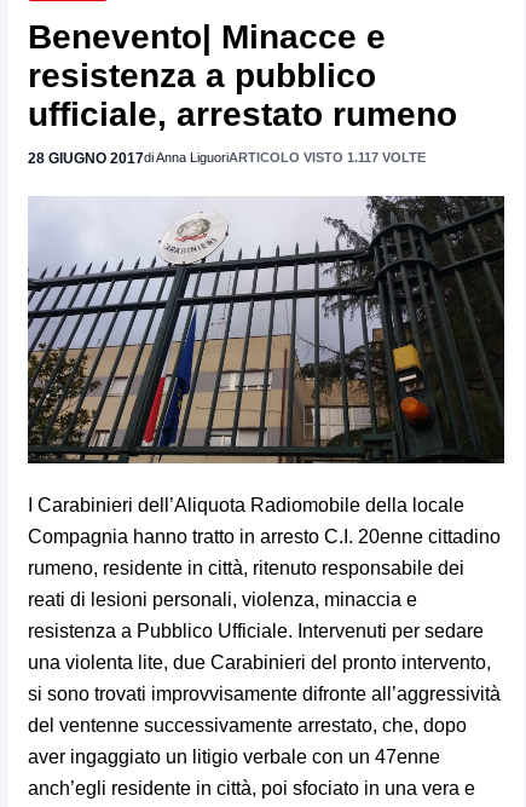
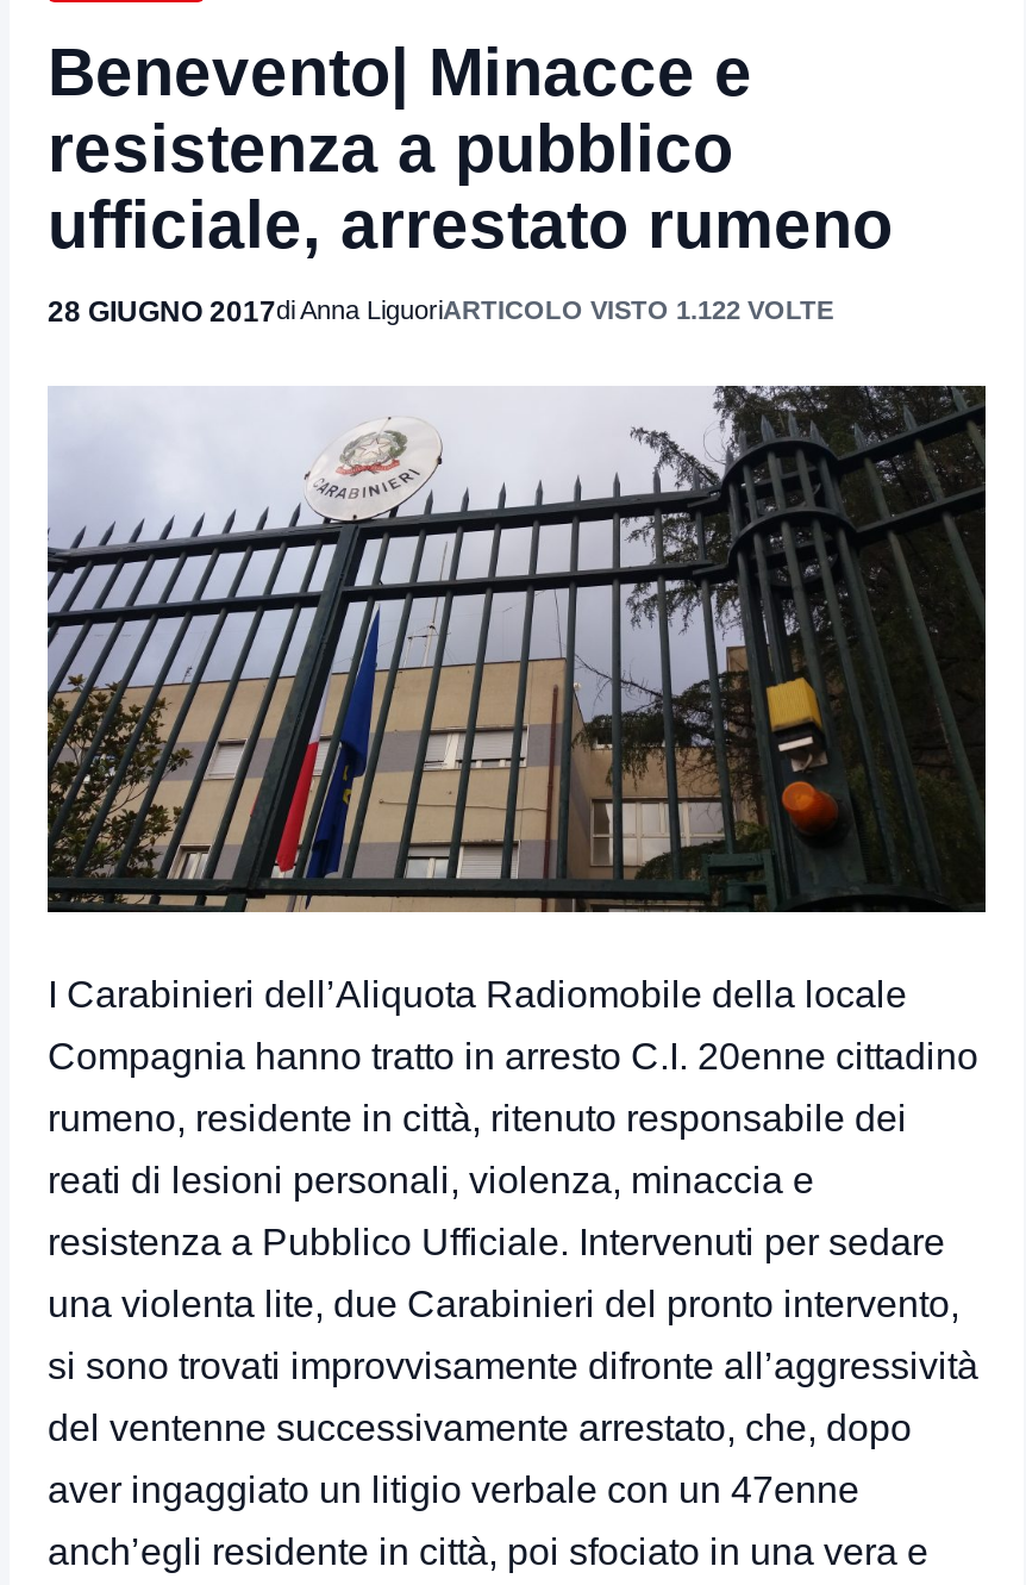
- 28 GIUGNO 2017di Anna LiguoriARTICOLO VISTO 1.117 VOLTE
+ 28 GIUGNO 2017di Anna LiguoriARTICOLO VISTO 1.122 VOLTE
